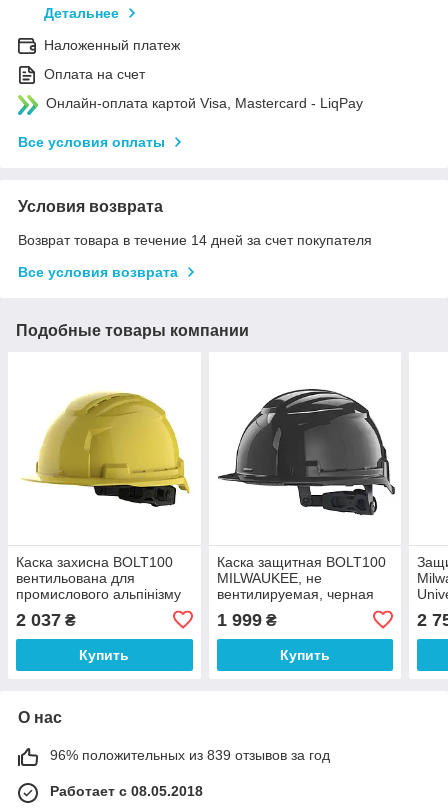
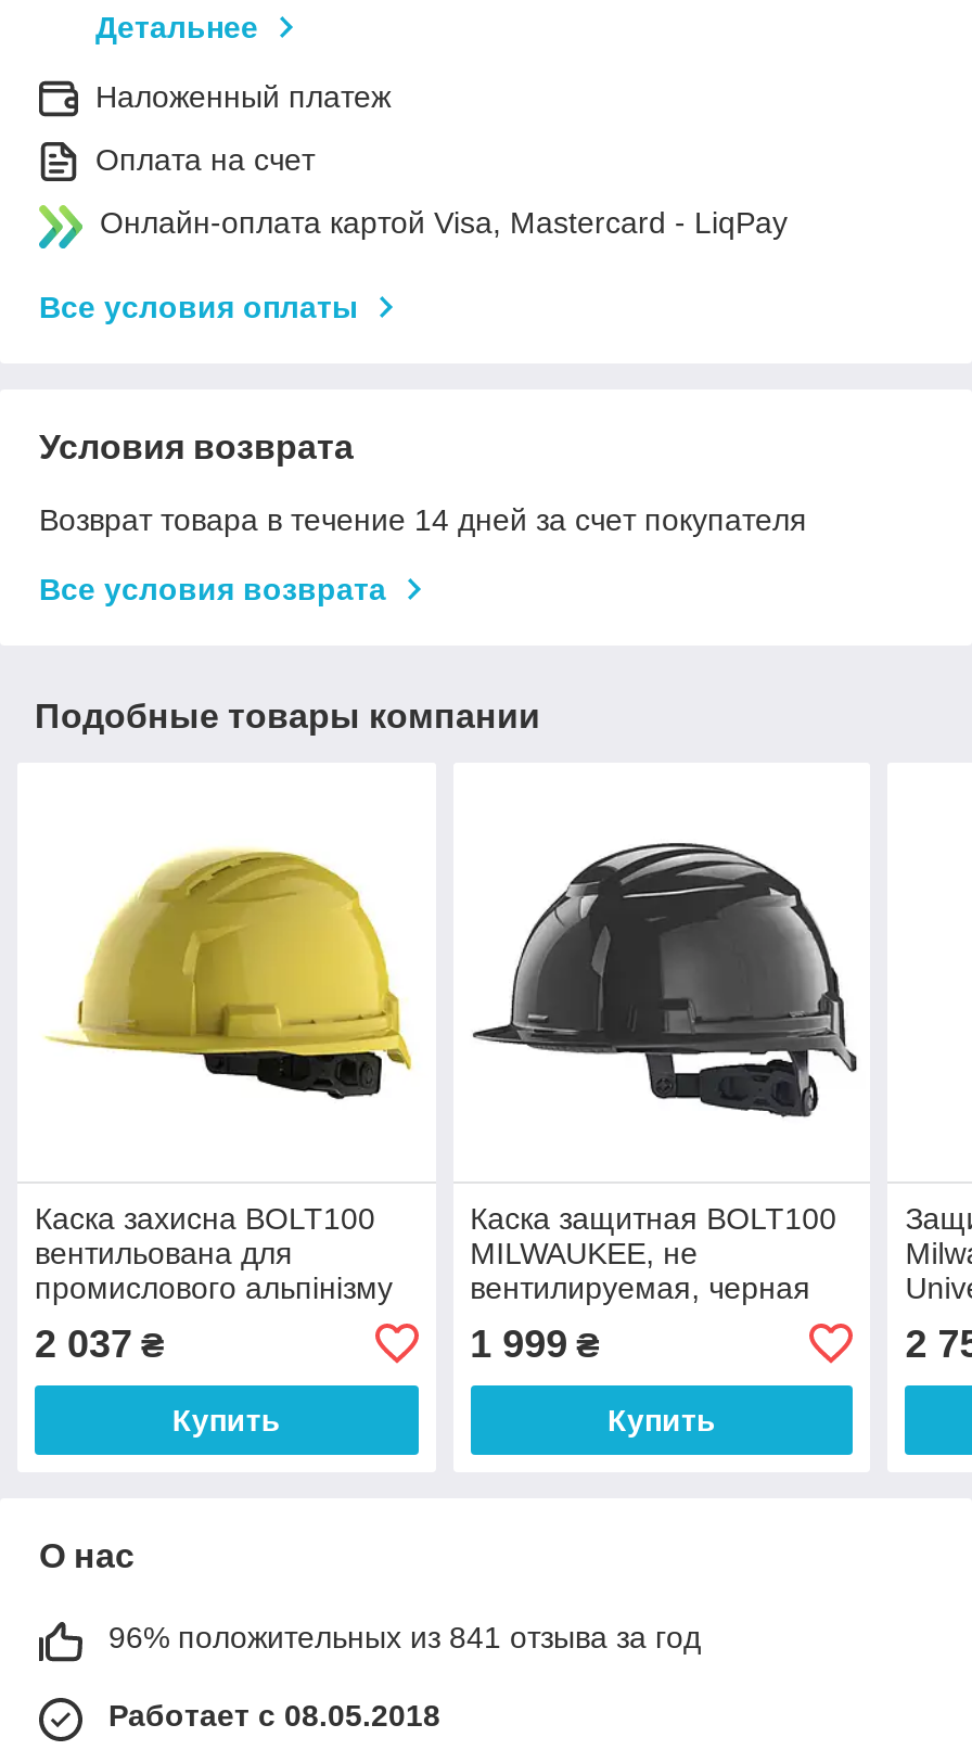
- 96% положительных из 839 отзывов за год
+ 96% положительных из 841 отзыва за год
